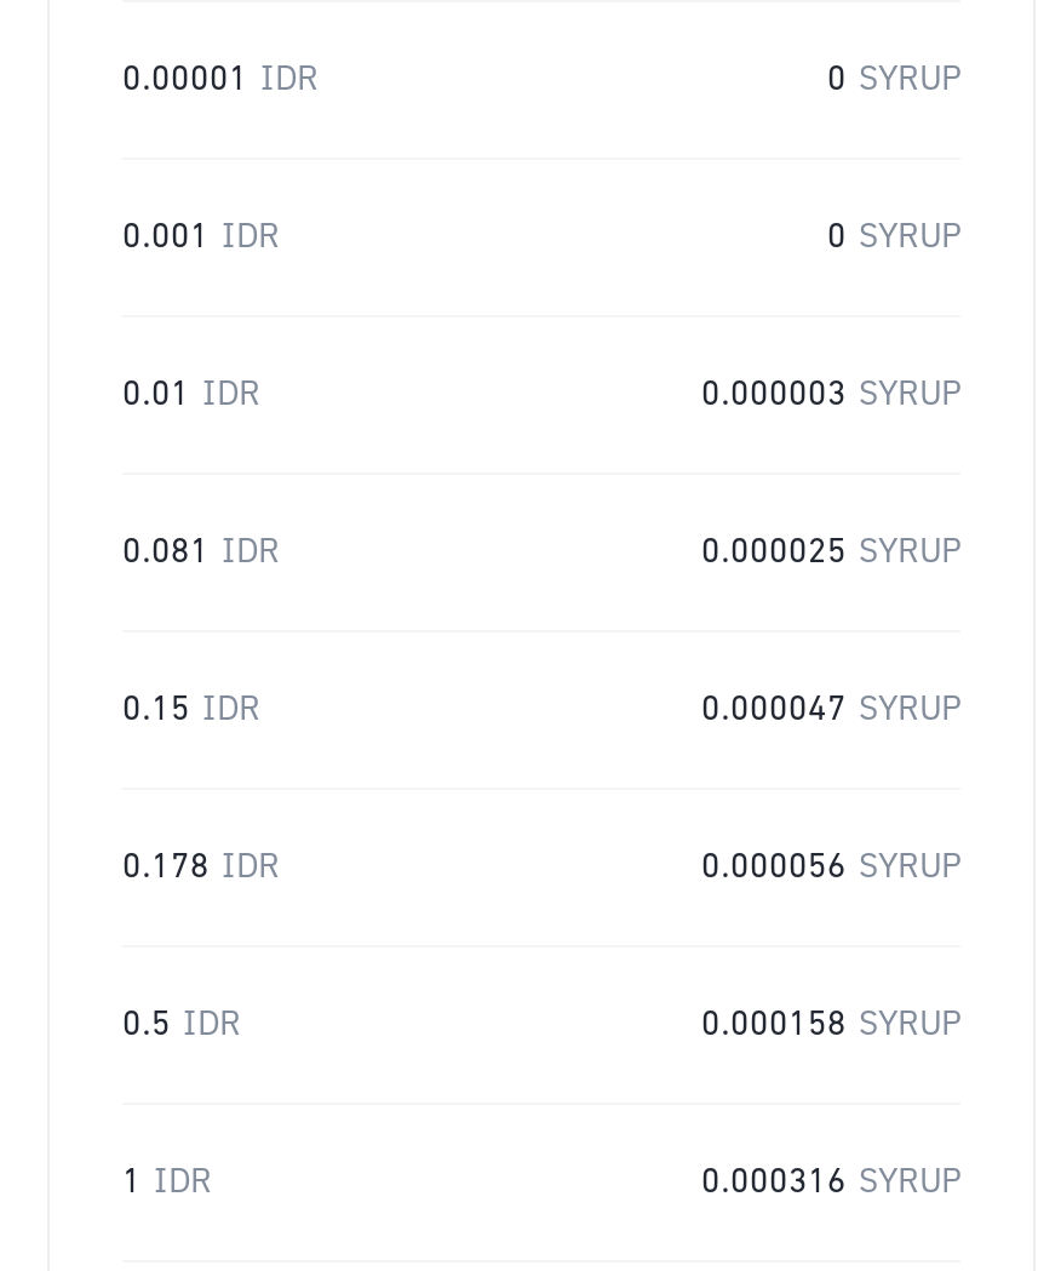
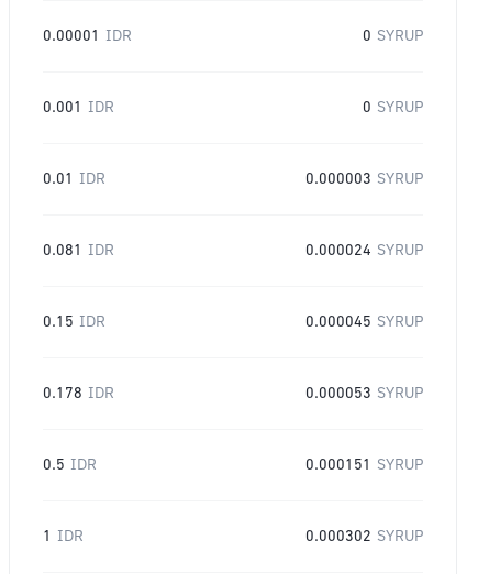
- 0.000025 SYRUP
+ 0.000024 SYRUP

- 0.000047 SYRUP
+ 0.000045 SYRUP

- 0.000056 SYRUP
+ 0.000053 SYRUP

- 0.000158 SYRUP
+ 0.000151 SYRUP

- 0.000316 SYRUP
+ 0.000302 SYRUP
